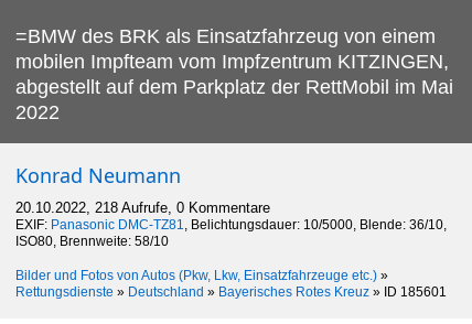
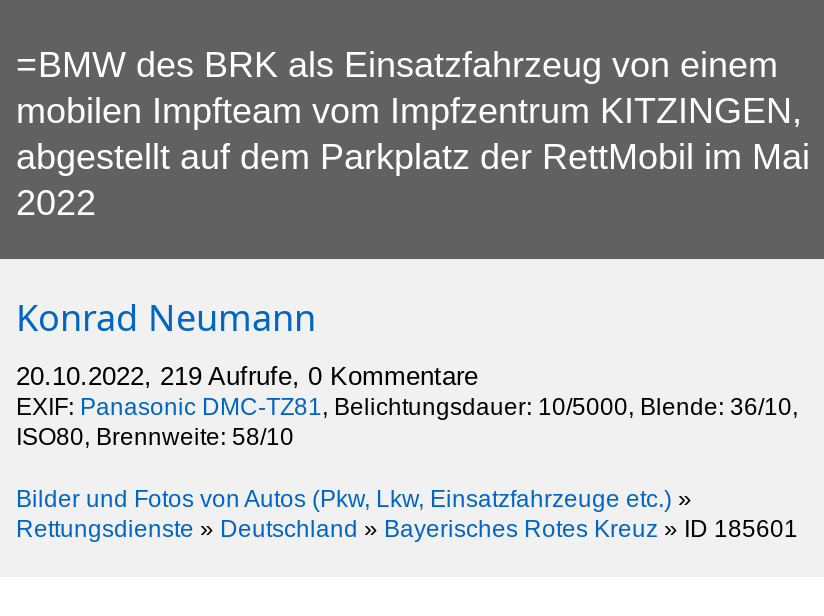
- 20.10.2022, 218 Aufrufe, 0 Kommentare
+ 20.10.2022, 219 Aufrufe, 0 Kommentare
